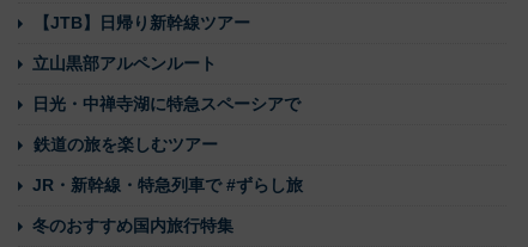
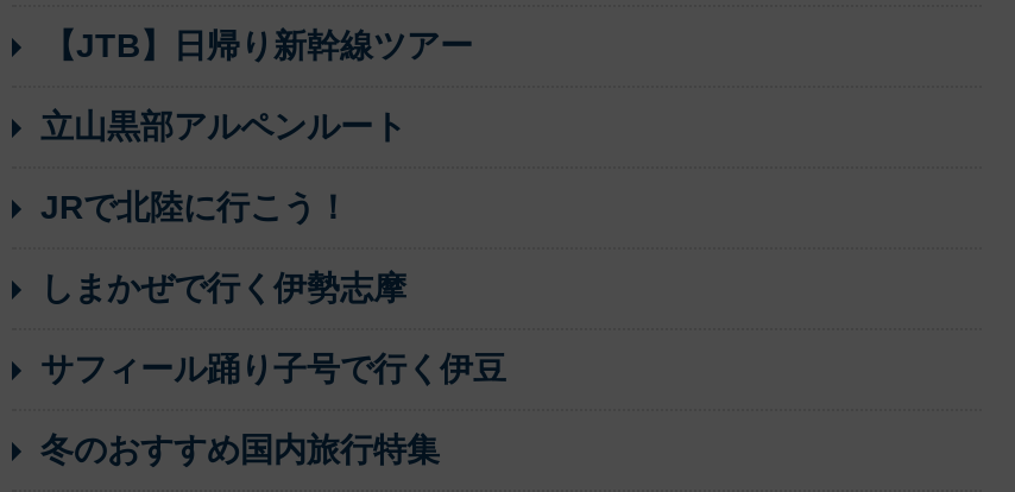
- 日光・中禅寺湖に特急スペーシアで
+ JRで北陸に行こう！

- 鉄道の旅を楽しむツアー
+ しまかぜで行く伊勢志摩

- JR・新幹線・特急列車で #ずらし旅
+ サフィール踊り子号で行く伊豆
